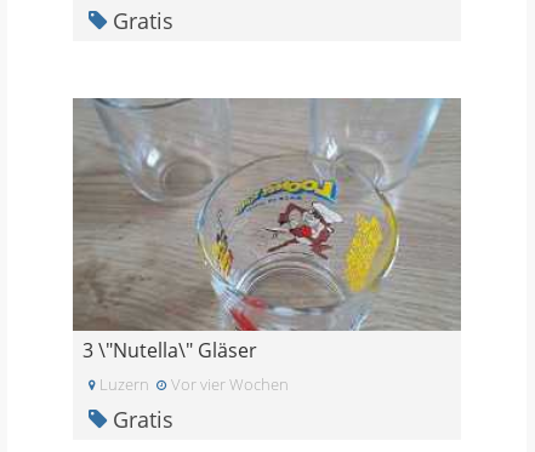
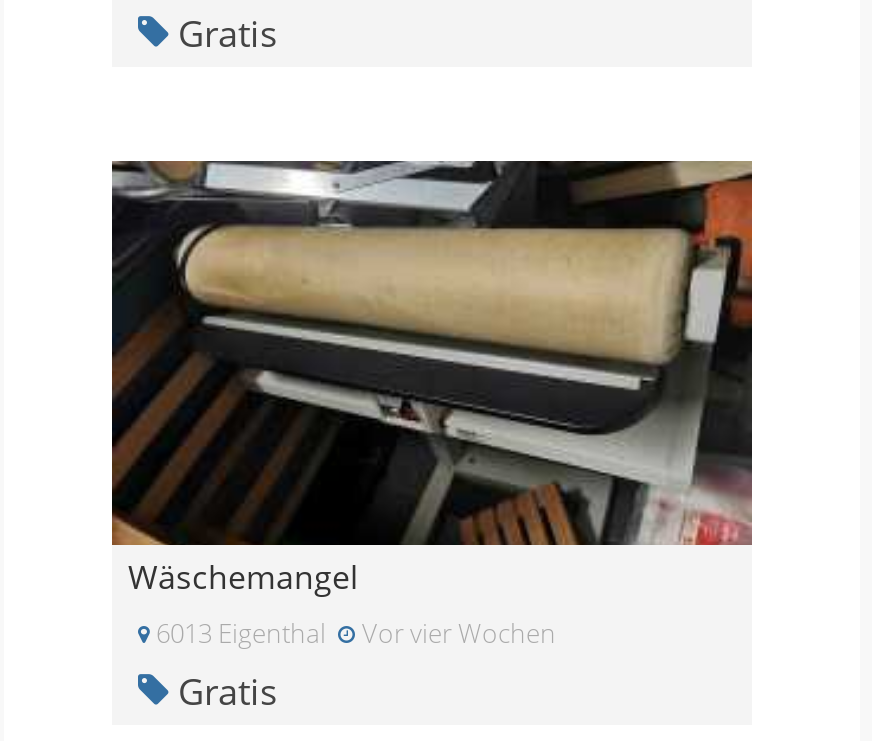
- [image]
- 3 \"Nutella\" Gläser
- Luzern
+ [image]
+ Wäschemangel
+ 6013 Eigenthal
